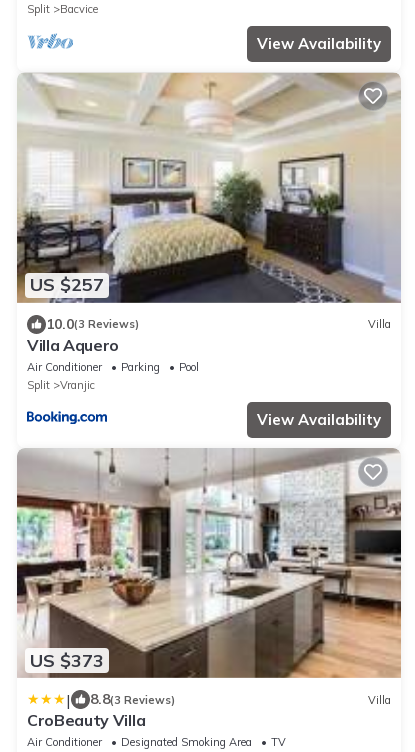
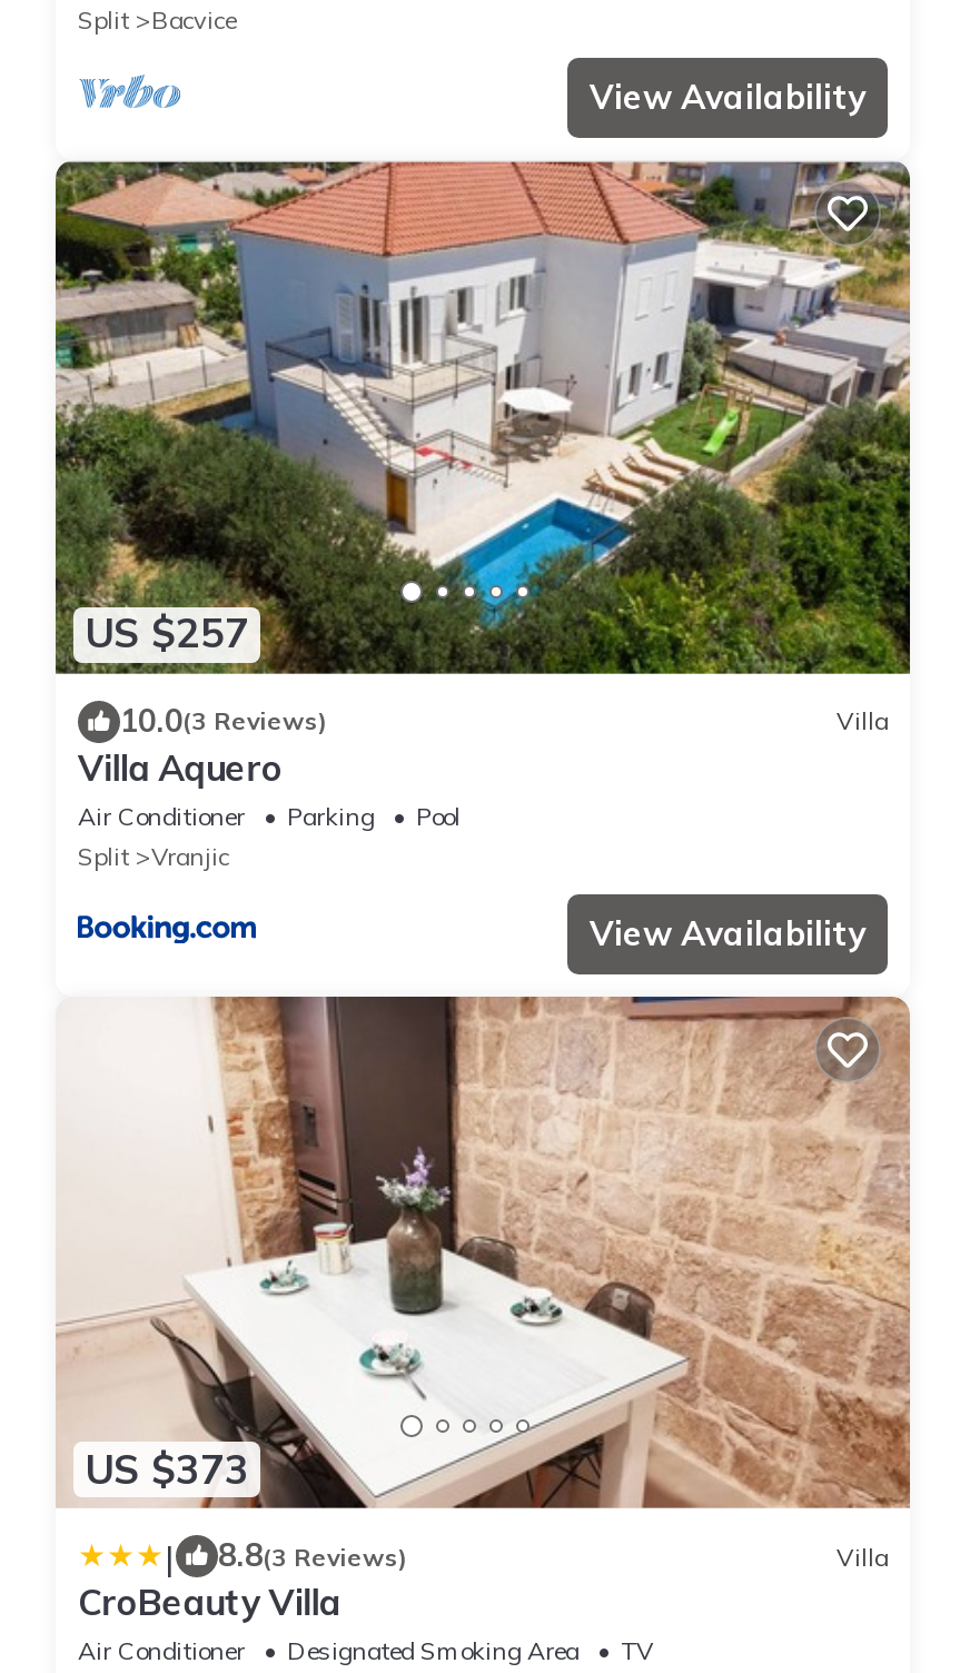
- [image]
+ [image]

- [image]
+ [image]
